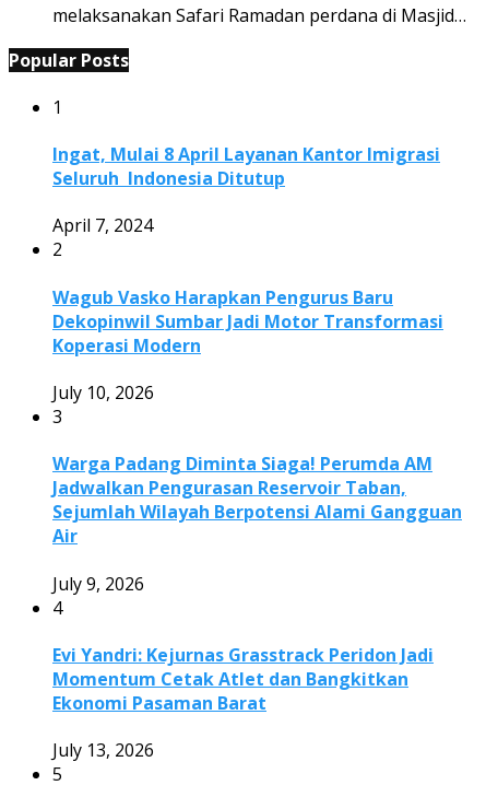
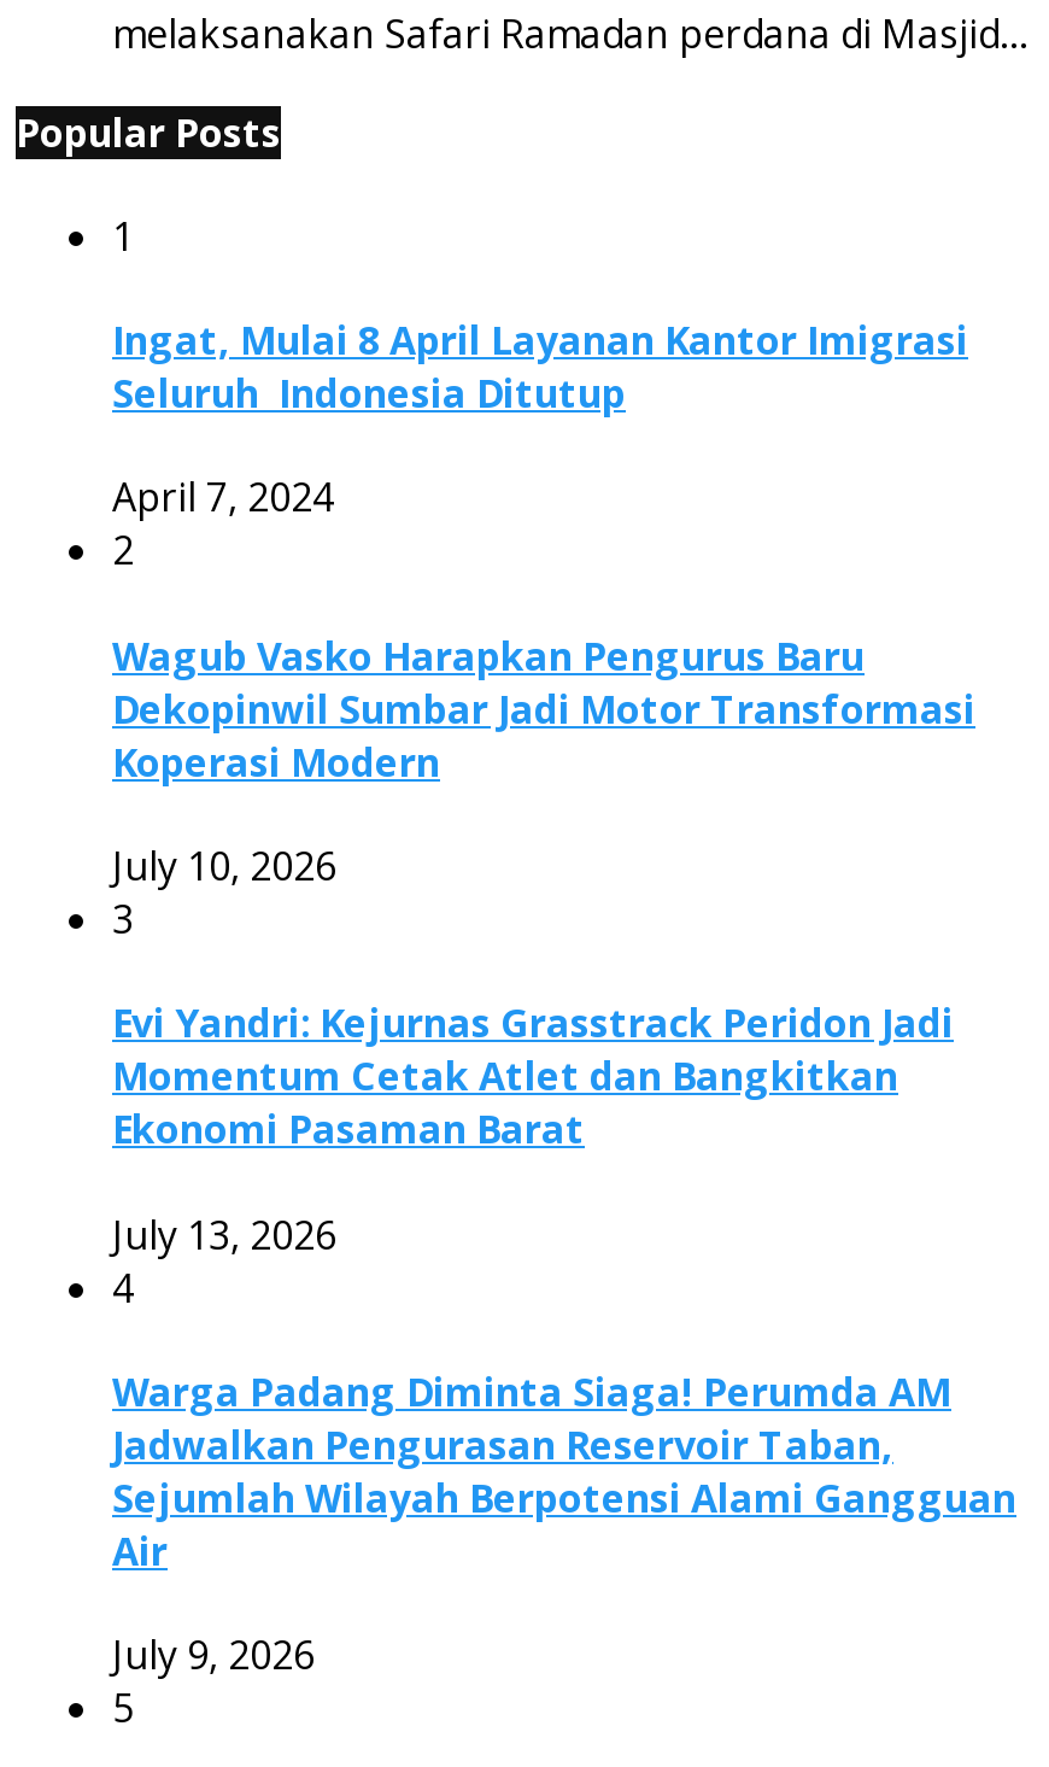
moved down: Warga Padang Diminta Siaga! Perumda AM | Jadwalkan Pengurasan Reservoir Taban, | Sejumlah Wilayah Berpotensi Alami Gangguan | Air | July 9, 2026

moved up: 4 | Evi Yandri: Kejurnas Grasstrack Peridon Jadi | Momentum Cetak Atlet dan Bangkitkan | Ekonomi Pasaman Barat | July 13, 2026
